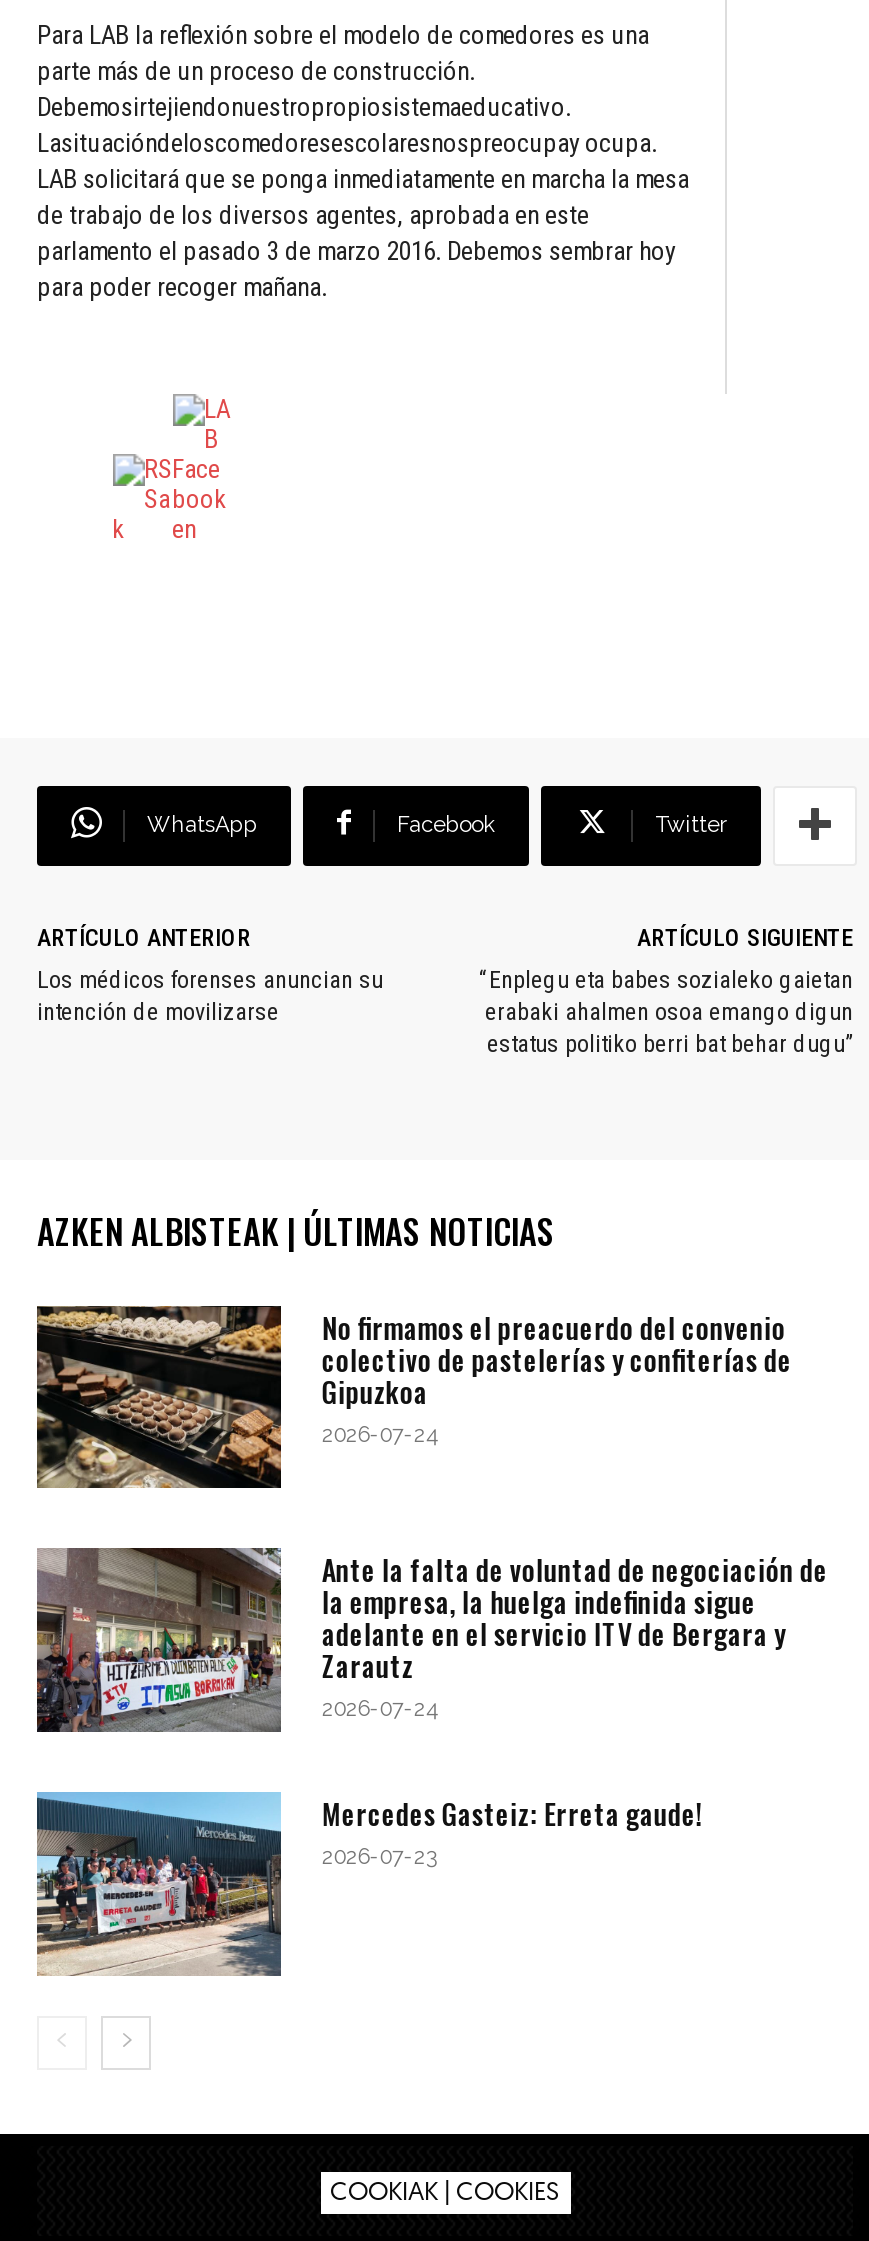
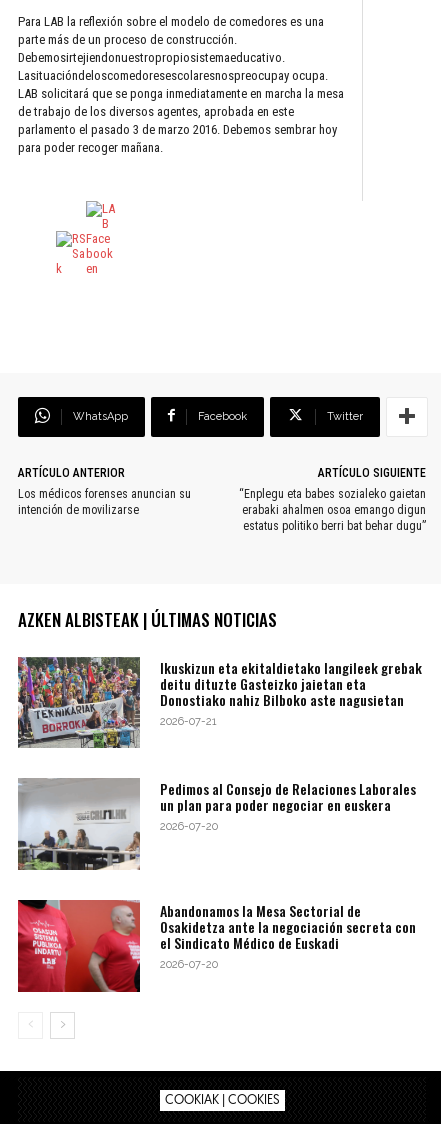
- [image]
- No firmamos el preacuerdo del convenio
- colectivo de pastelerías y confiterías de
- Gipuzkoa
- 2026-07-24
+ [image]
+ Ikuskizun eta ekitaldietako langileek grebak
+ deitu dituzte Gasteizko jaietan eta
+ Donostiako nahiz Bilboko aste nagusietan
+ 2026-07-21

- [image]
- Ante la falta de voluntad de negociación de
- la empresa, la huelga indefinida sigue
- adelante en el servicio ITV de Bergara y
- Zarautz
- 2026-07-24
+ [image]
+ Pedimos al Consejo de Relaciones Laborales
+ un plan para poder negociar en euskera
+ 2026-07-20

- [image]
- Mercedes Gasteiz: Erreta gaude!
- 2026-07-23
+ [image]
+ Abandonamos la Mesa Sectorial de
+ Osakidetza ante la negociación secreta con
+ el Sindicato Médico de Euskadi
+ 2026-07-20
